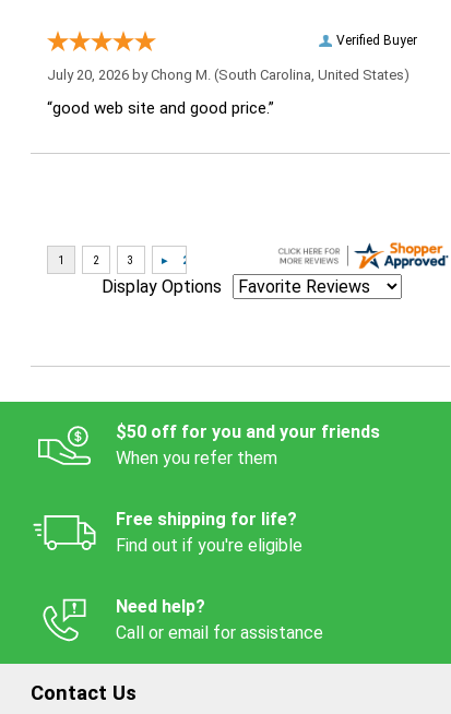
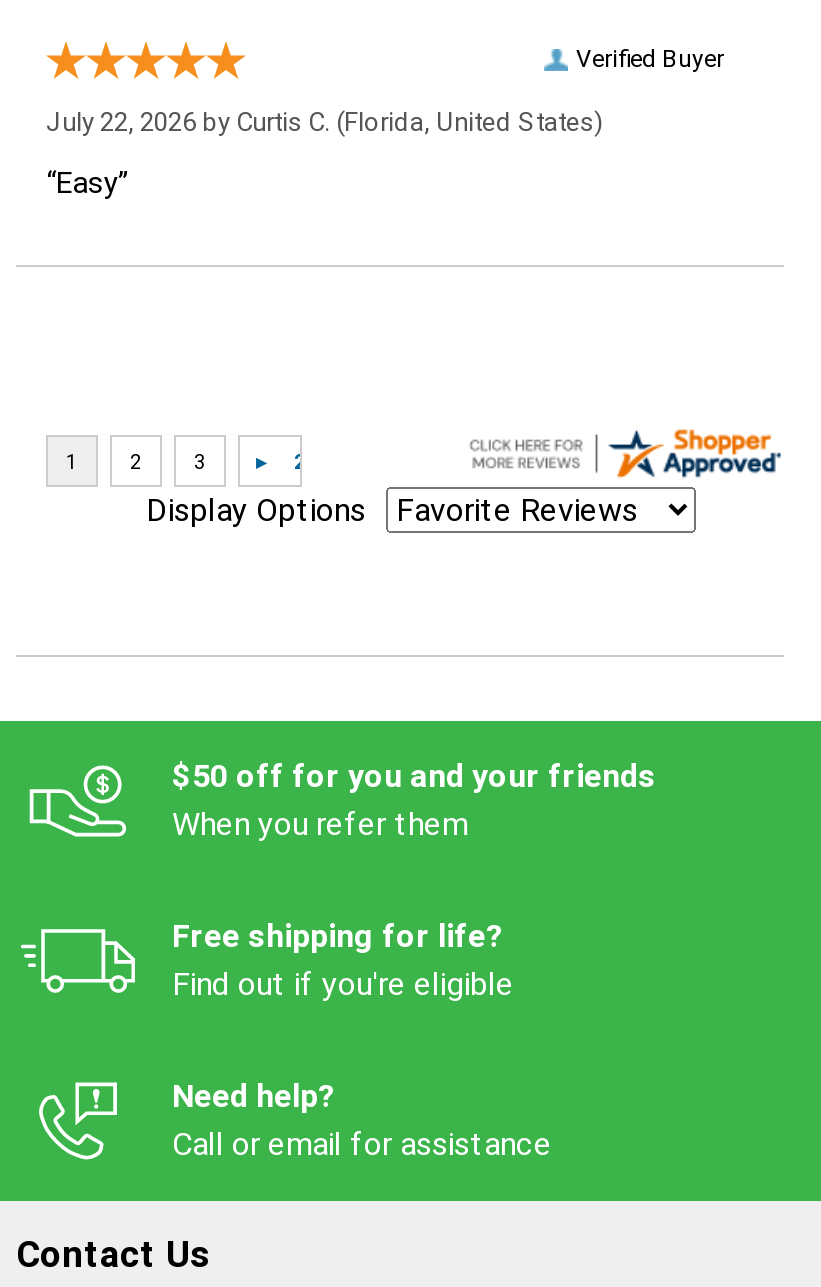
- July 20, 2026 by Chong M. (South Carolina, United States)
+ July 22, 2026 by Curtis C. (Florida, United States)

- “good web site and good price.”
+ “Easy”
